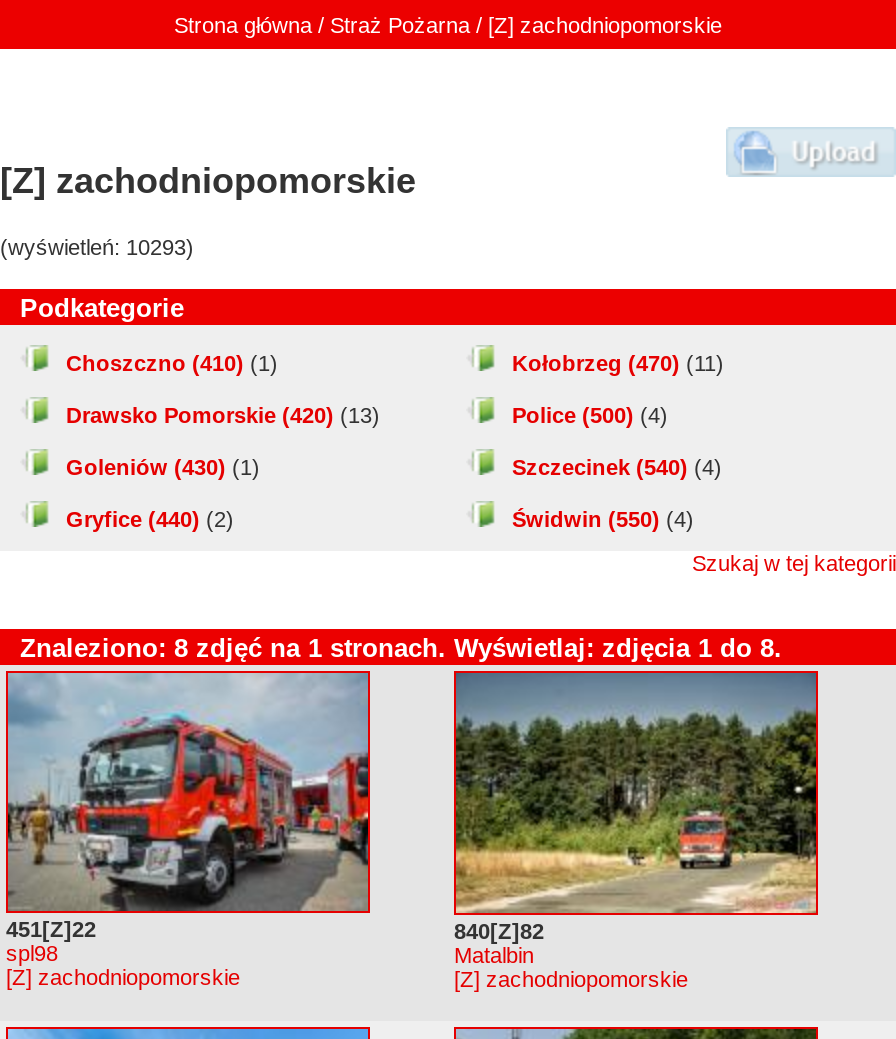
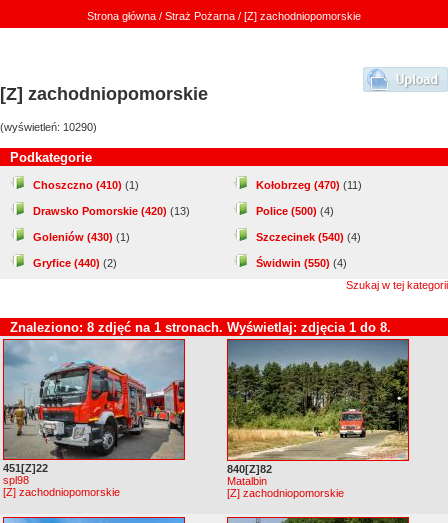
- (wyświetleń: 10293)
+ (wyświetleń: 10290)
